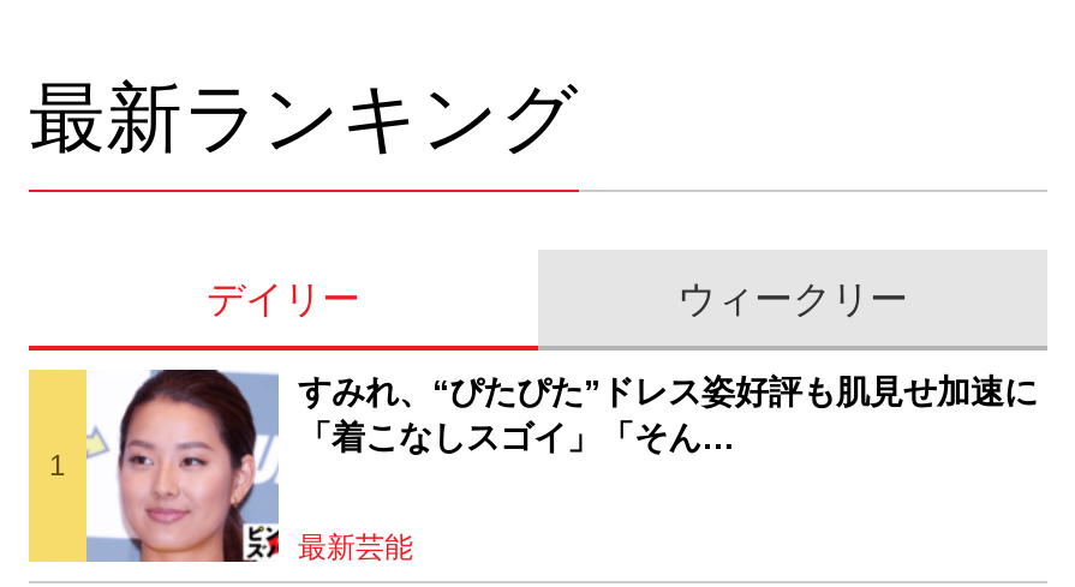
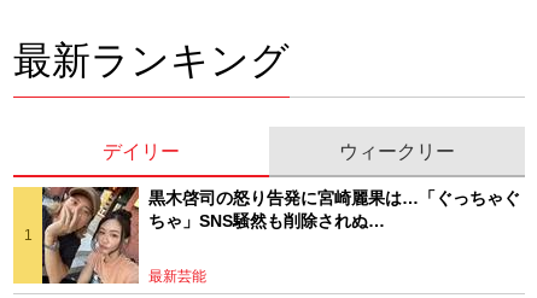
- [image]
- すみれ、“ぴたぴた”ドレス姿好評も肌見せ加速に
- 「着こなしスゴイ」「そん…
+ [image]
+ 黒木啓司の怒り告発に宮崎麗果は…「ぐっちゃぐ
+ ちゃ」SNS騒然も削除されぬ…
